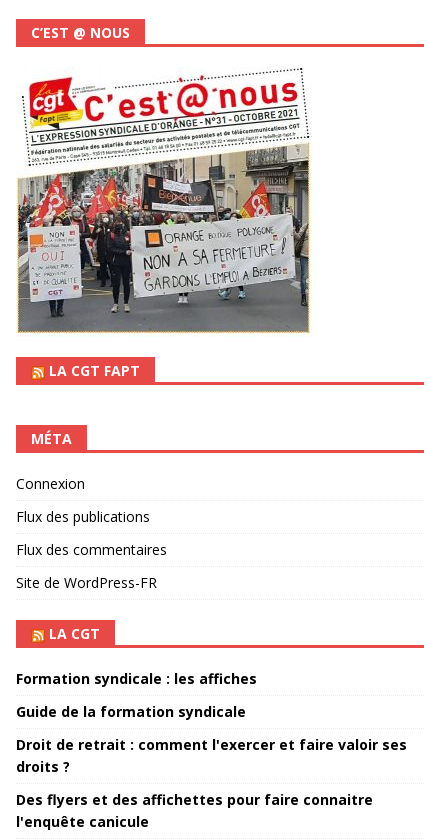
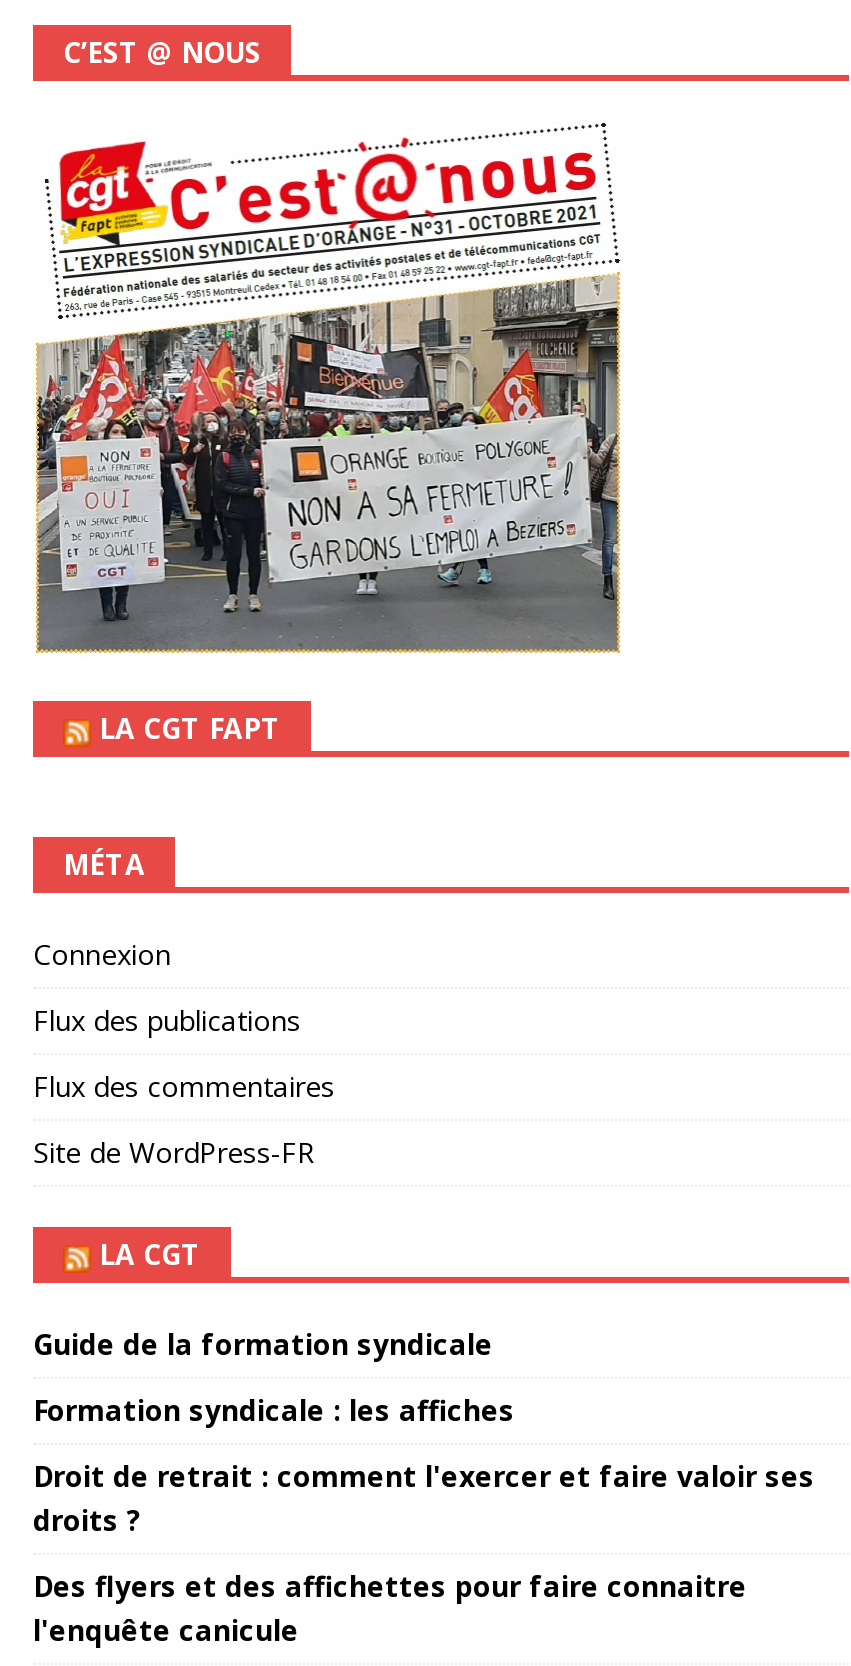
moved down: Formation syndicale : les affiches

moved up: Guide de la formation syndicale
